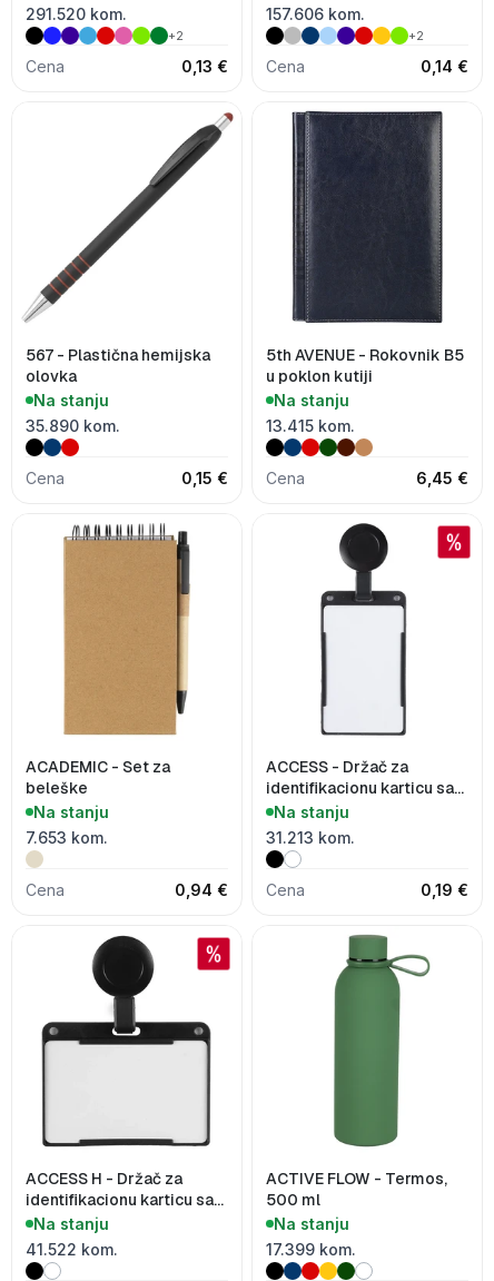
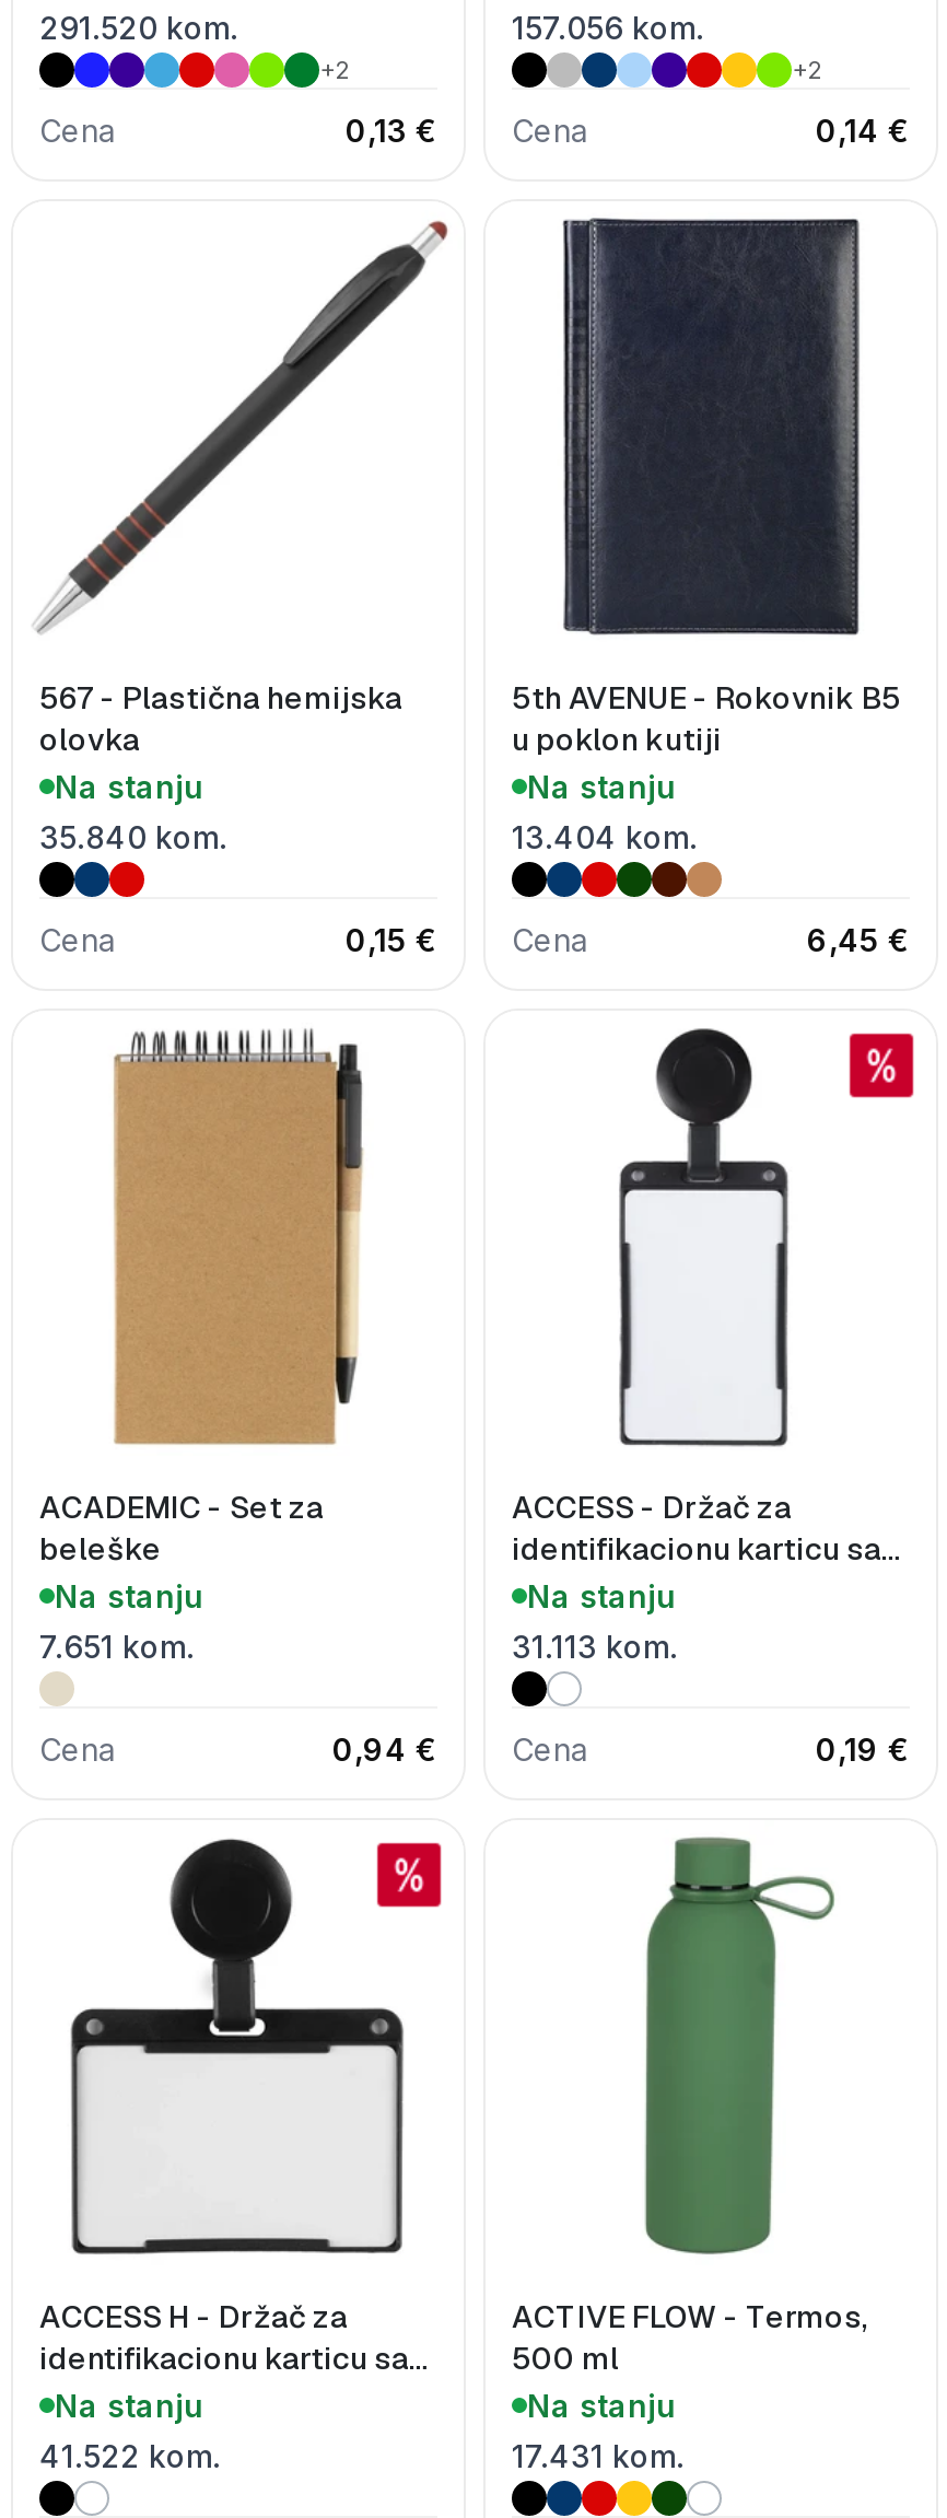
- 157.606 kom.
+ 157.056 kom.

- 35.890 kom.
+ 35.840 kom.

- 13.415 kom.
+ 13.404 kom.

- 7.653 kom.
+ 7.651 kom.

- 31.213 kom.
+ 31.113 kom.

- 17.399 kom.
+ 17.431 kom.
